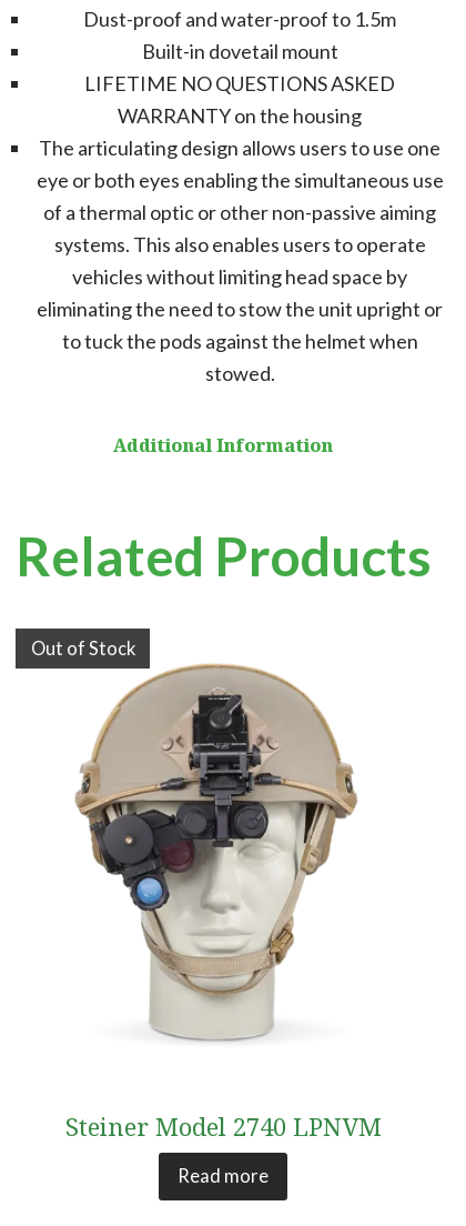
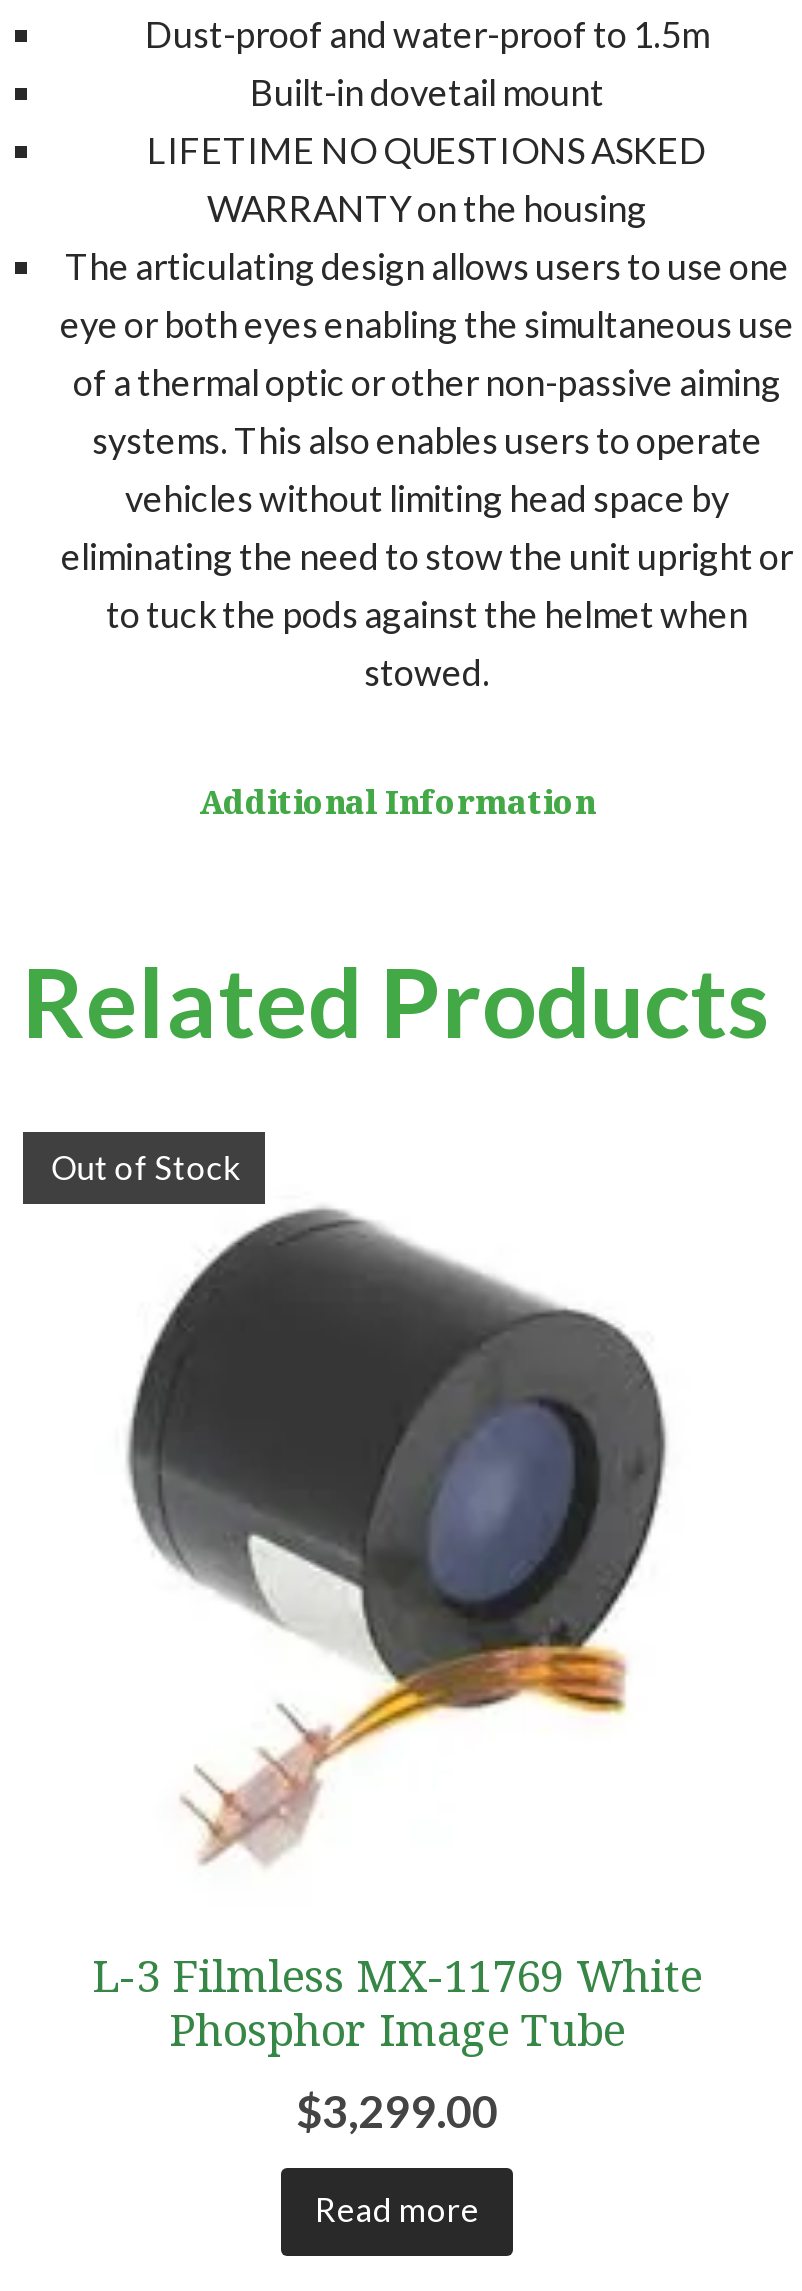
- [image]
+ [image]

- Steiner Model 2740 LPNVM
+ L-3 Filmless MX-11769 White
+ Phosphor Image Tube
+ $3,299.00
